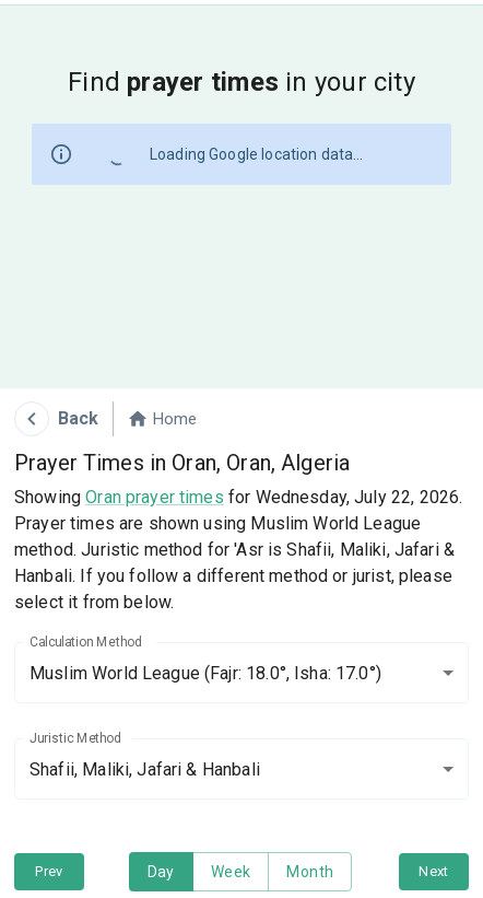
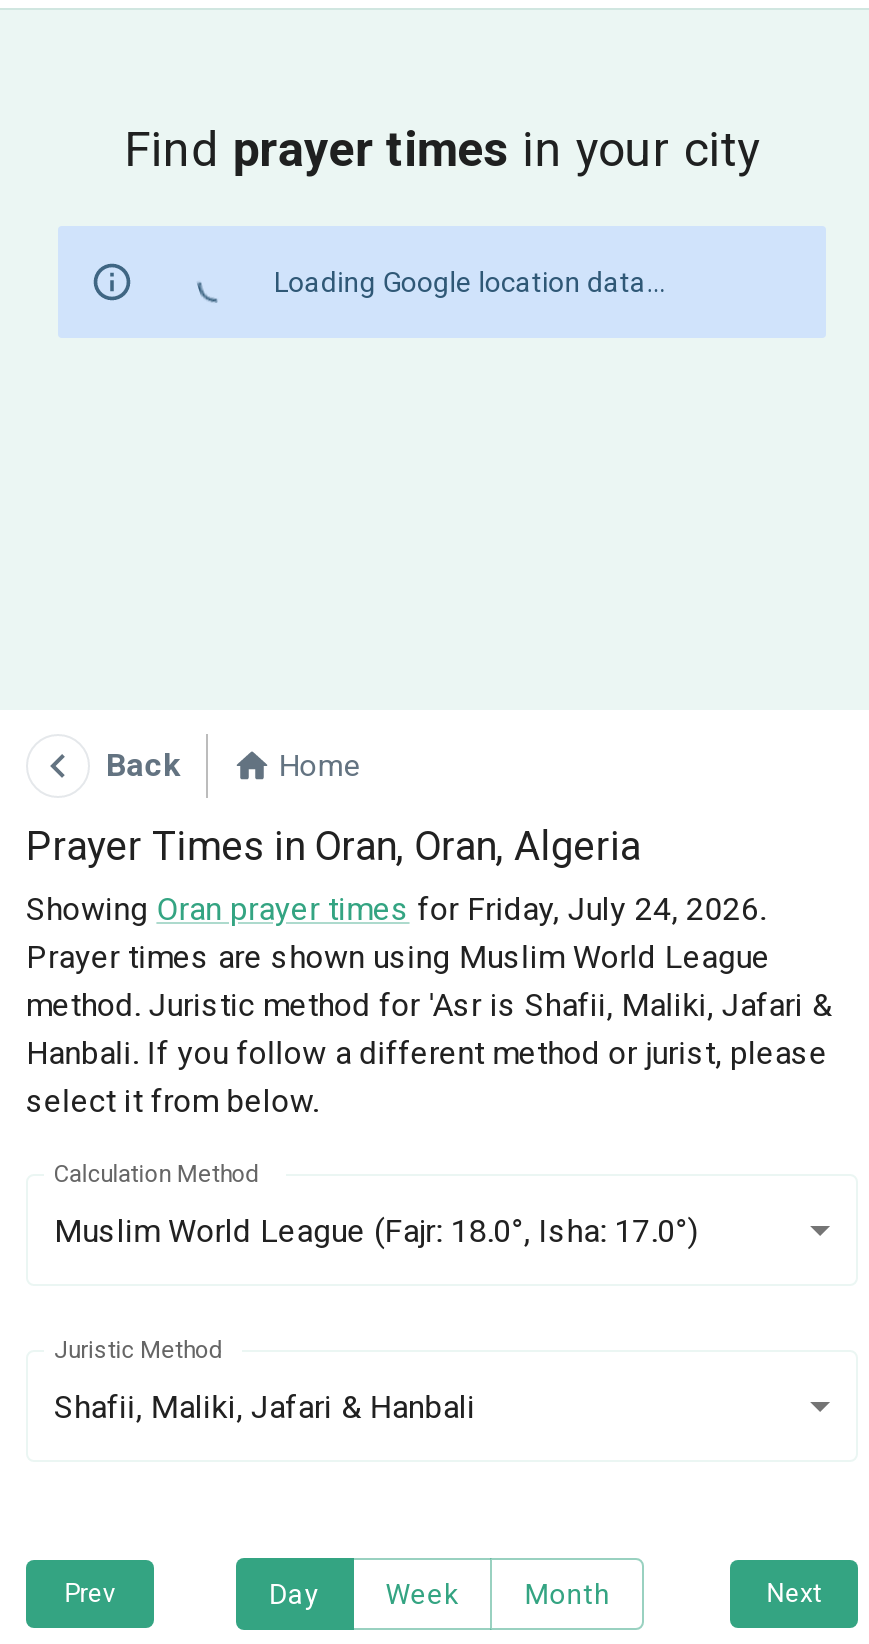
- Showing Oran prayer times for Wednesday, July 22, 2026.
+ Showing Oran prayer times for Friday, July 24, 2026.
